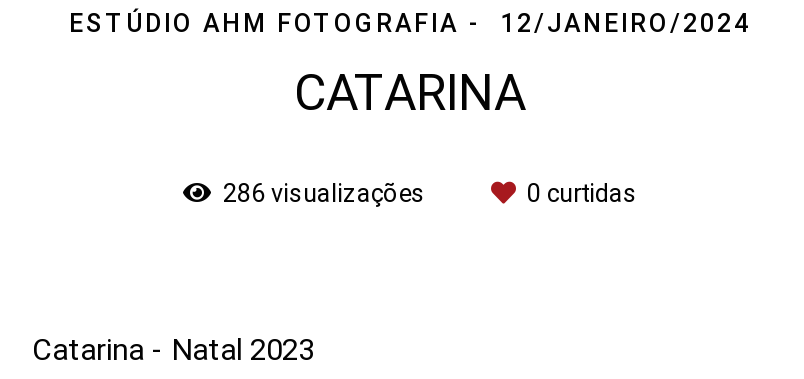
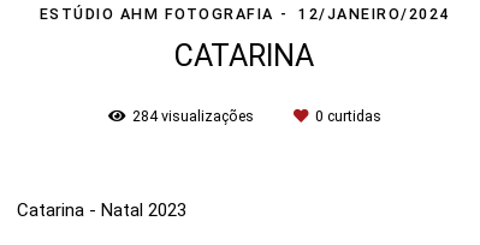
- 286 visualizações
+ 284 visualizações
